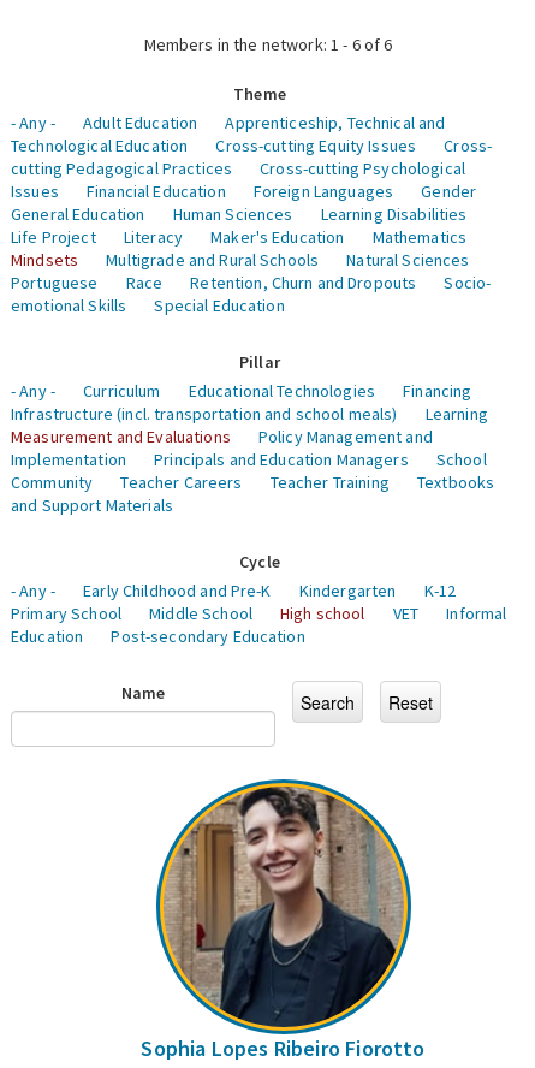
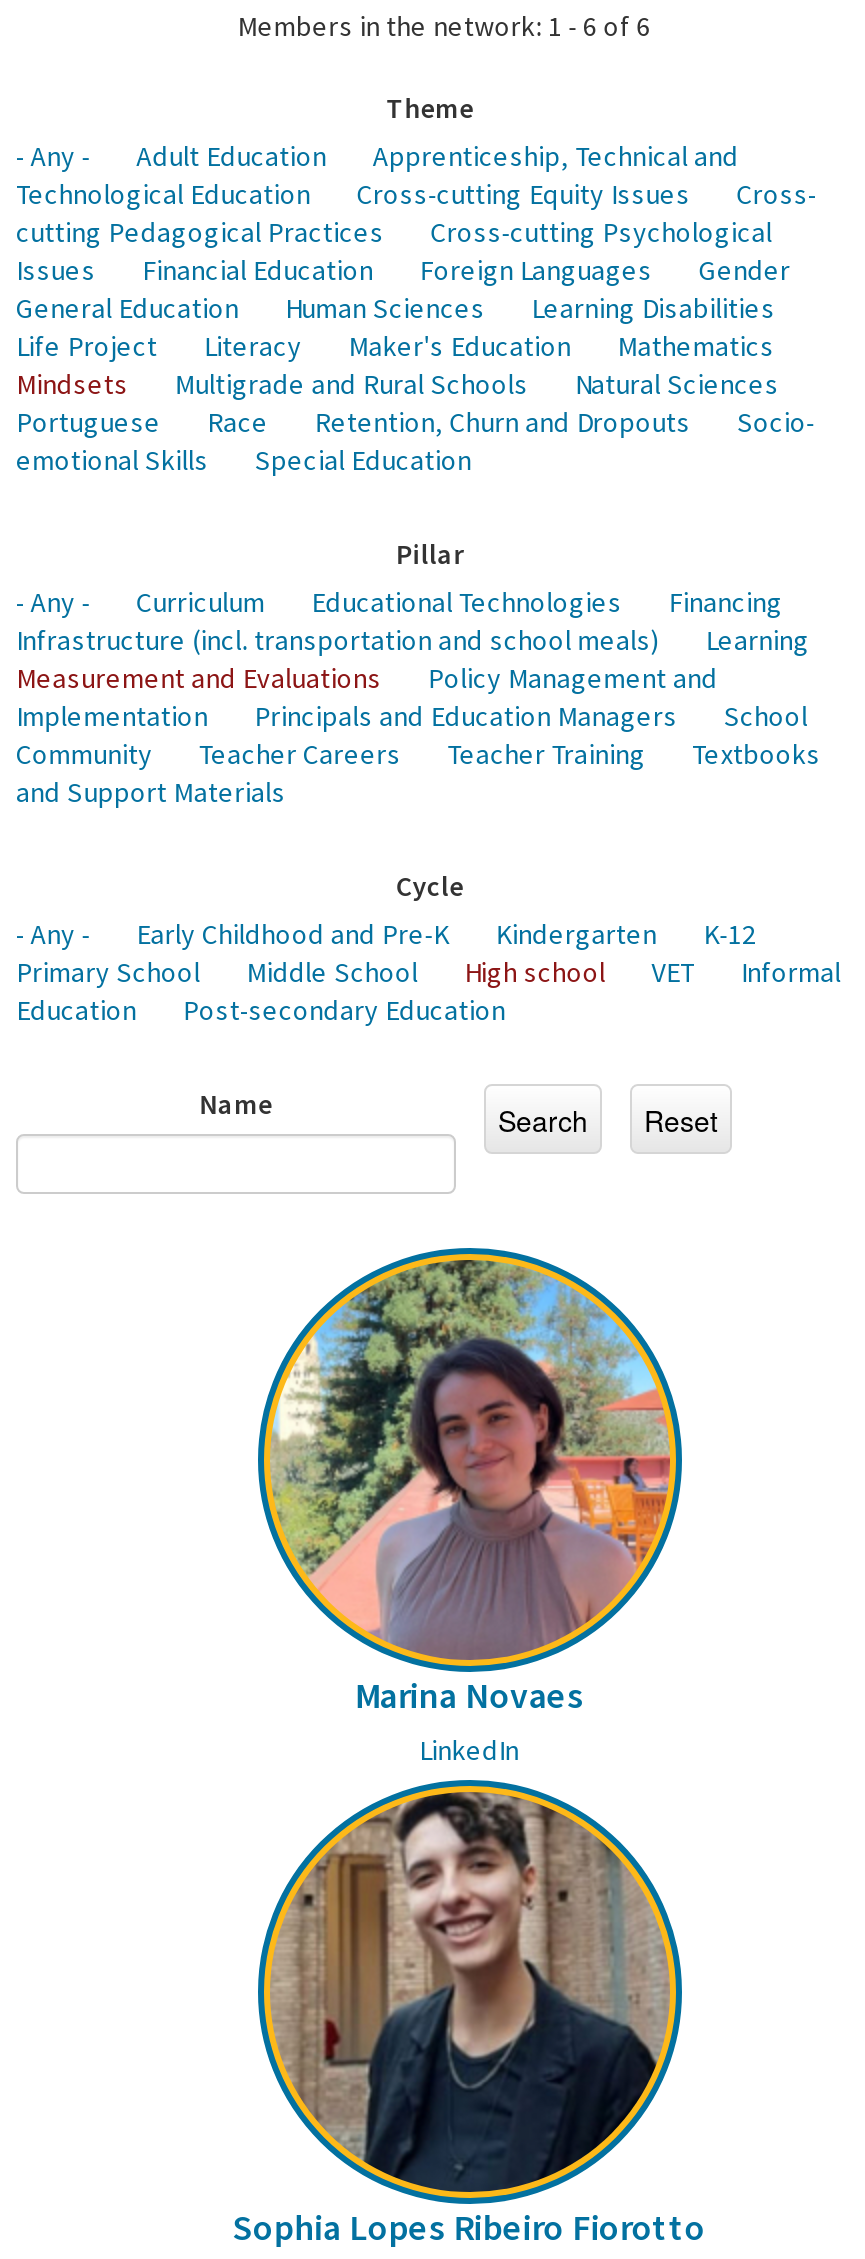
+ [image]
+ Marina Novaes
+ LinkedIn
